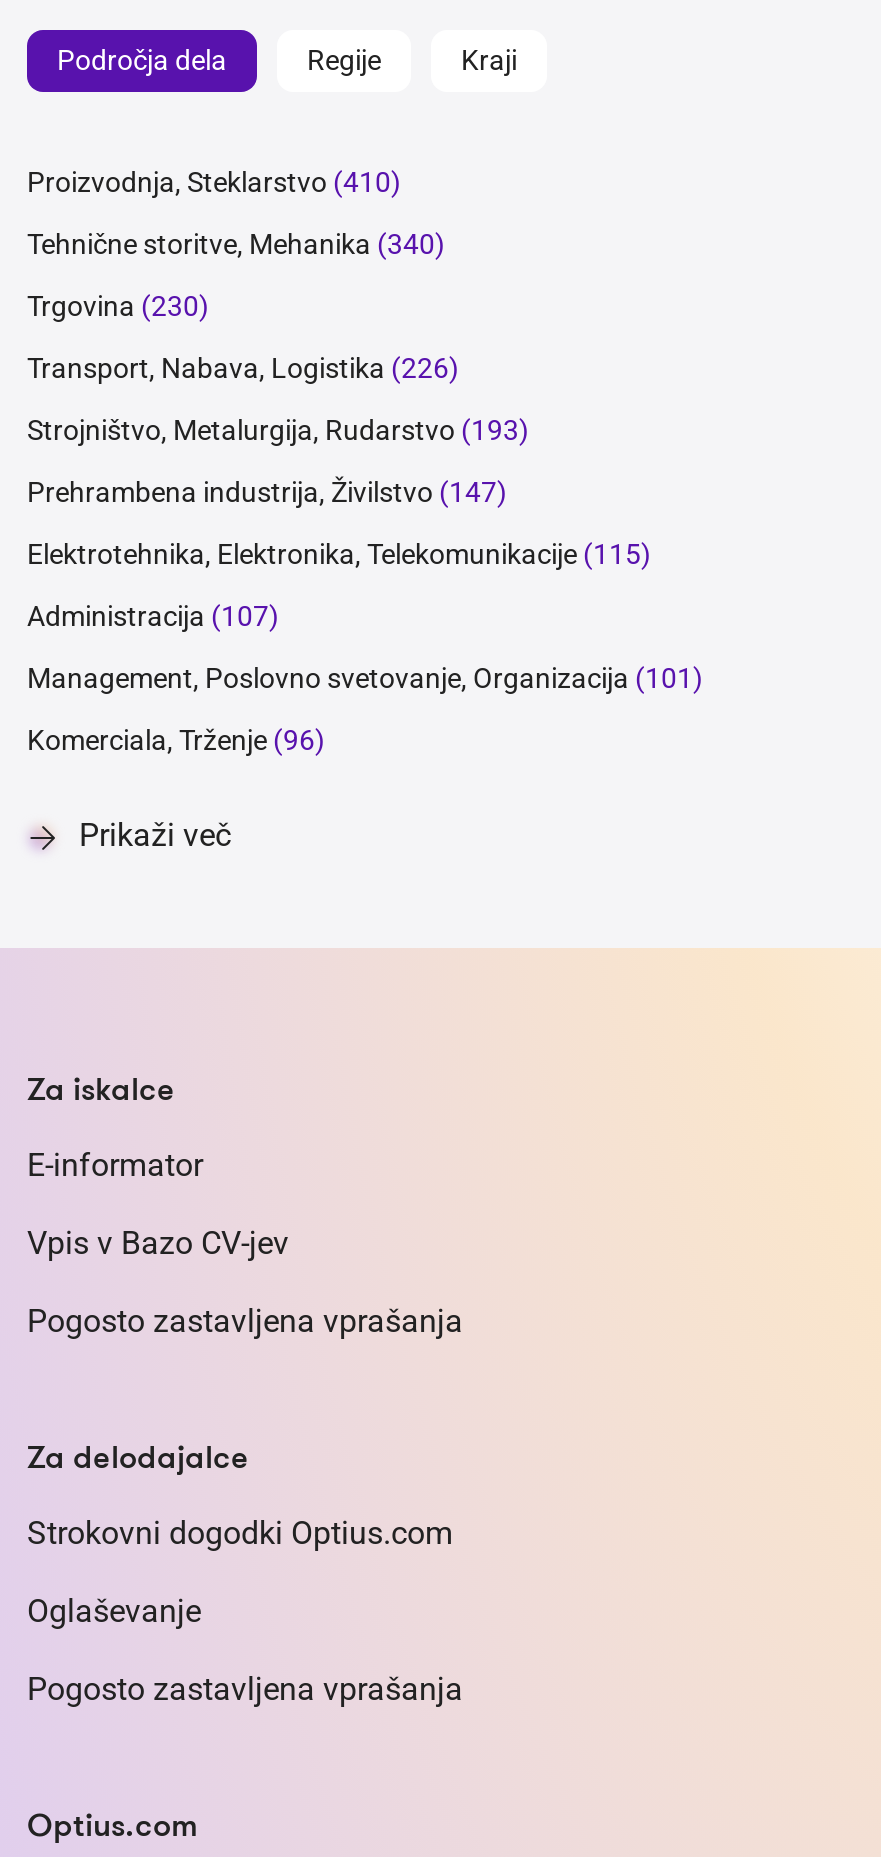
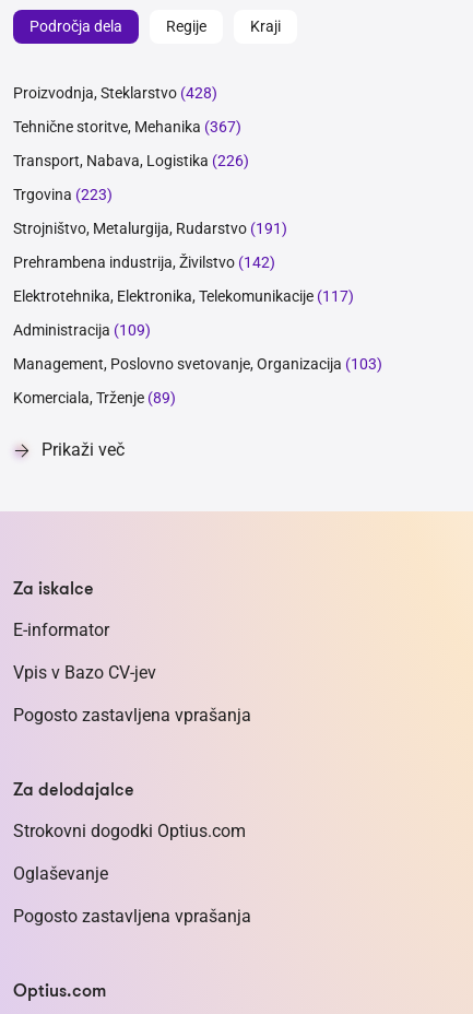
- Proizvodnja, Steklarstvo (410)
- Tehnične storitve, Mehanika (340)
- Trgovina (230)
+ Proizvodnja, Steklarstvo (428)
+ Tehnične storitve, Mehanika (367)

moved up: Transport, Nabava, Logistika (226)

- Strojništvo, Metalurgija, Rudarstvo (193)
- Prehrambena industrija, Živilstvo (147)
- Elektrotehnika, Elektronika, Telekomunikacije (115)
- Administracija (107)
- Management, Poslovno svetovanje, Organizacija (101)
- Komerciala, Trženje (96)
+ Trgovina (223)
+ Strojništvo, Metalurgija, Rudarstvo (191)
+ Prehrambena industrija, Živilstvo (142)
+ Elektrotehnika, Elektronika, Telekomunikacije (117)
+ Administracija (109)
+ Management, Poslovno svetovanje, Organizacija (103)
+ Komerciala, Trženje (89)
